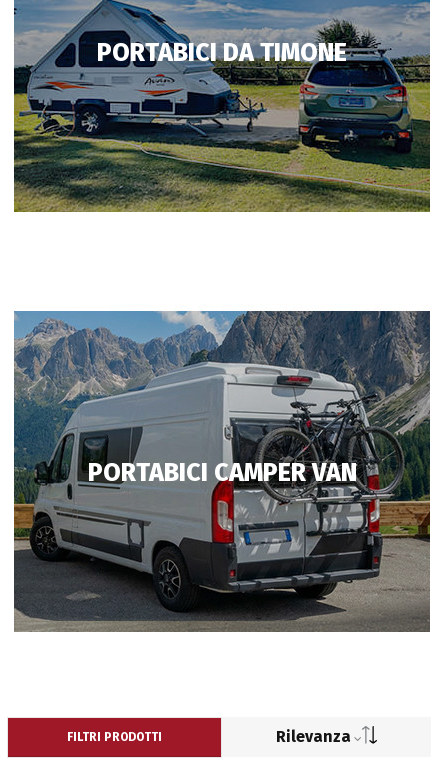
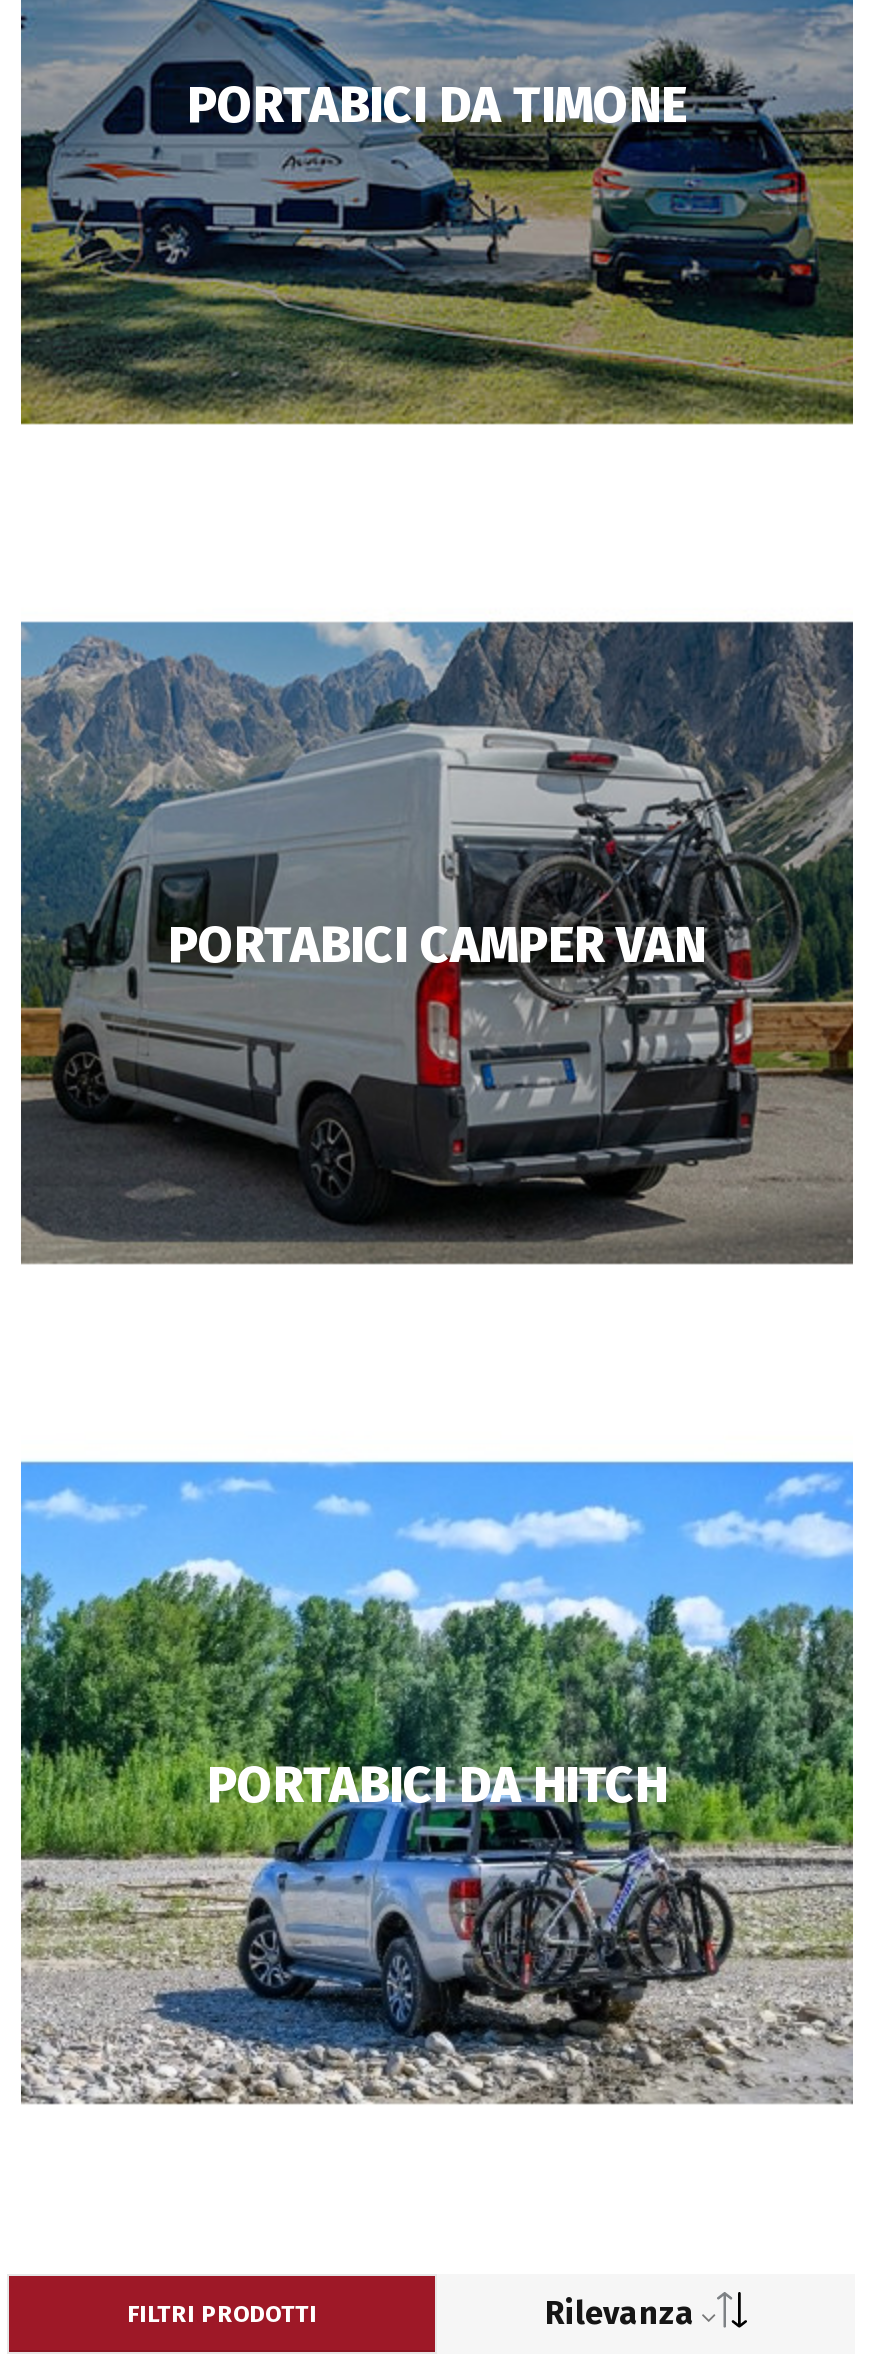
+ [image]
+ PORTABICI DA HITCH
